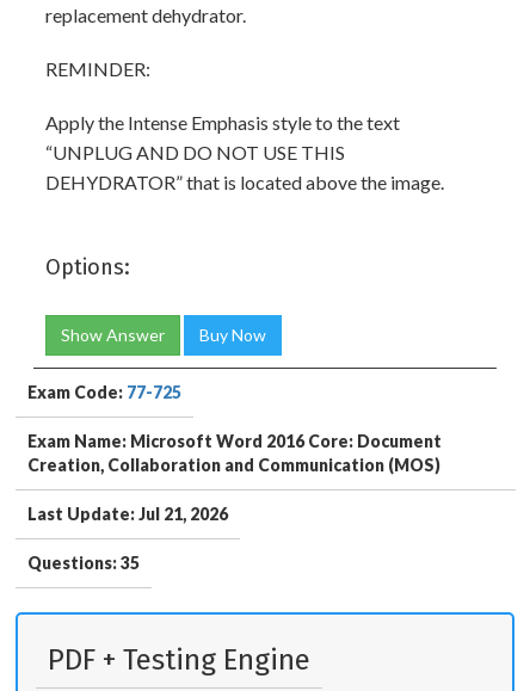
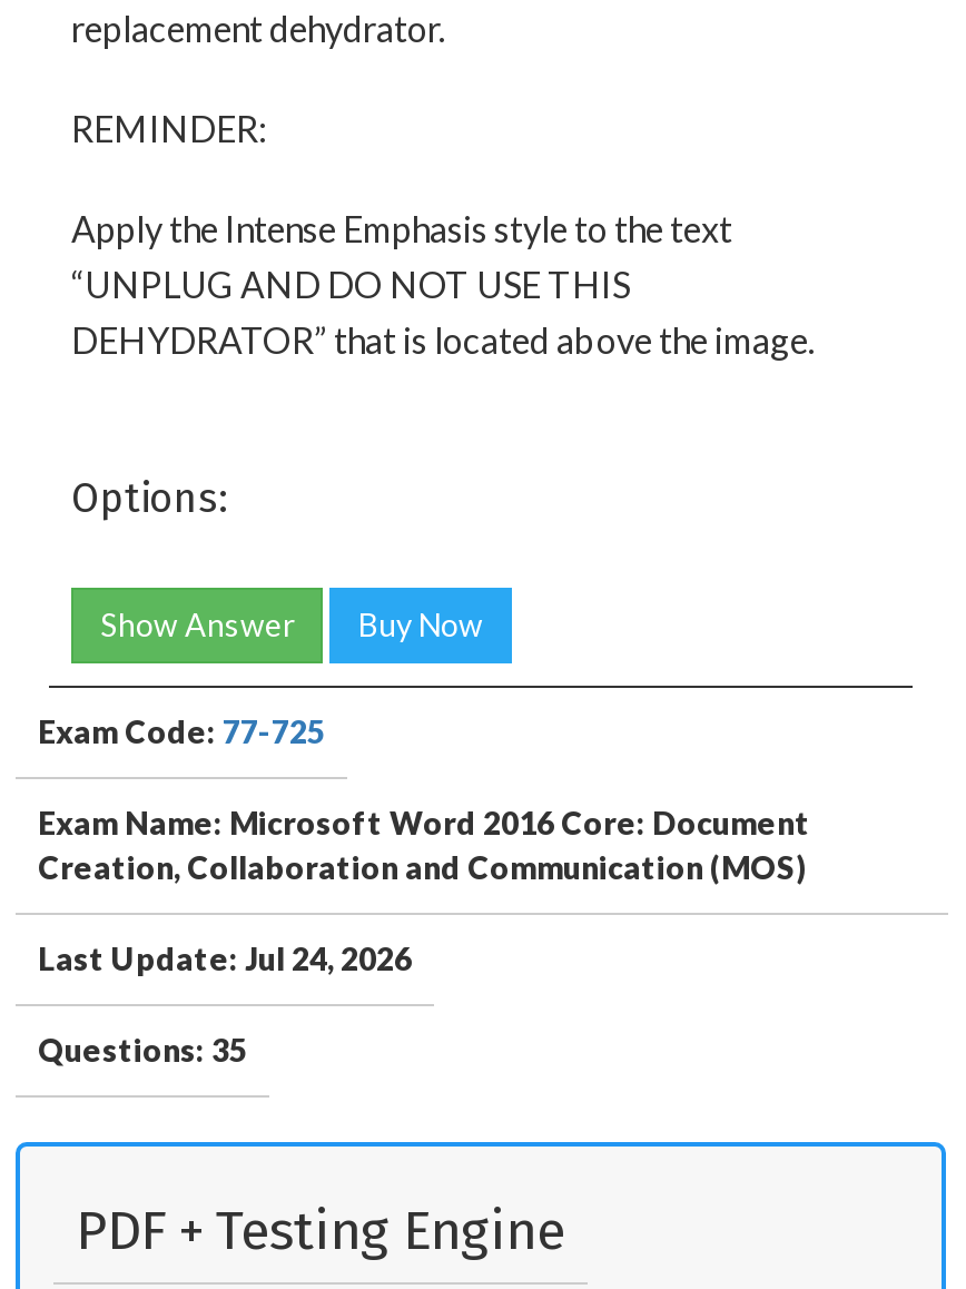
- Last Update: Jul 21, 2026
+ Last Update: Jul 24, 2026
